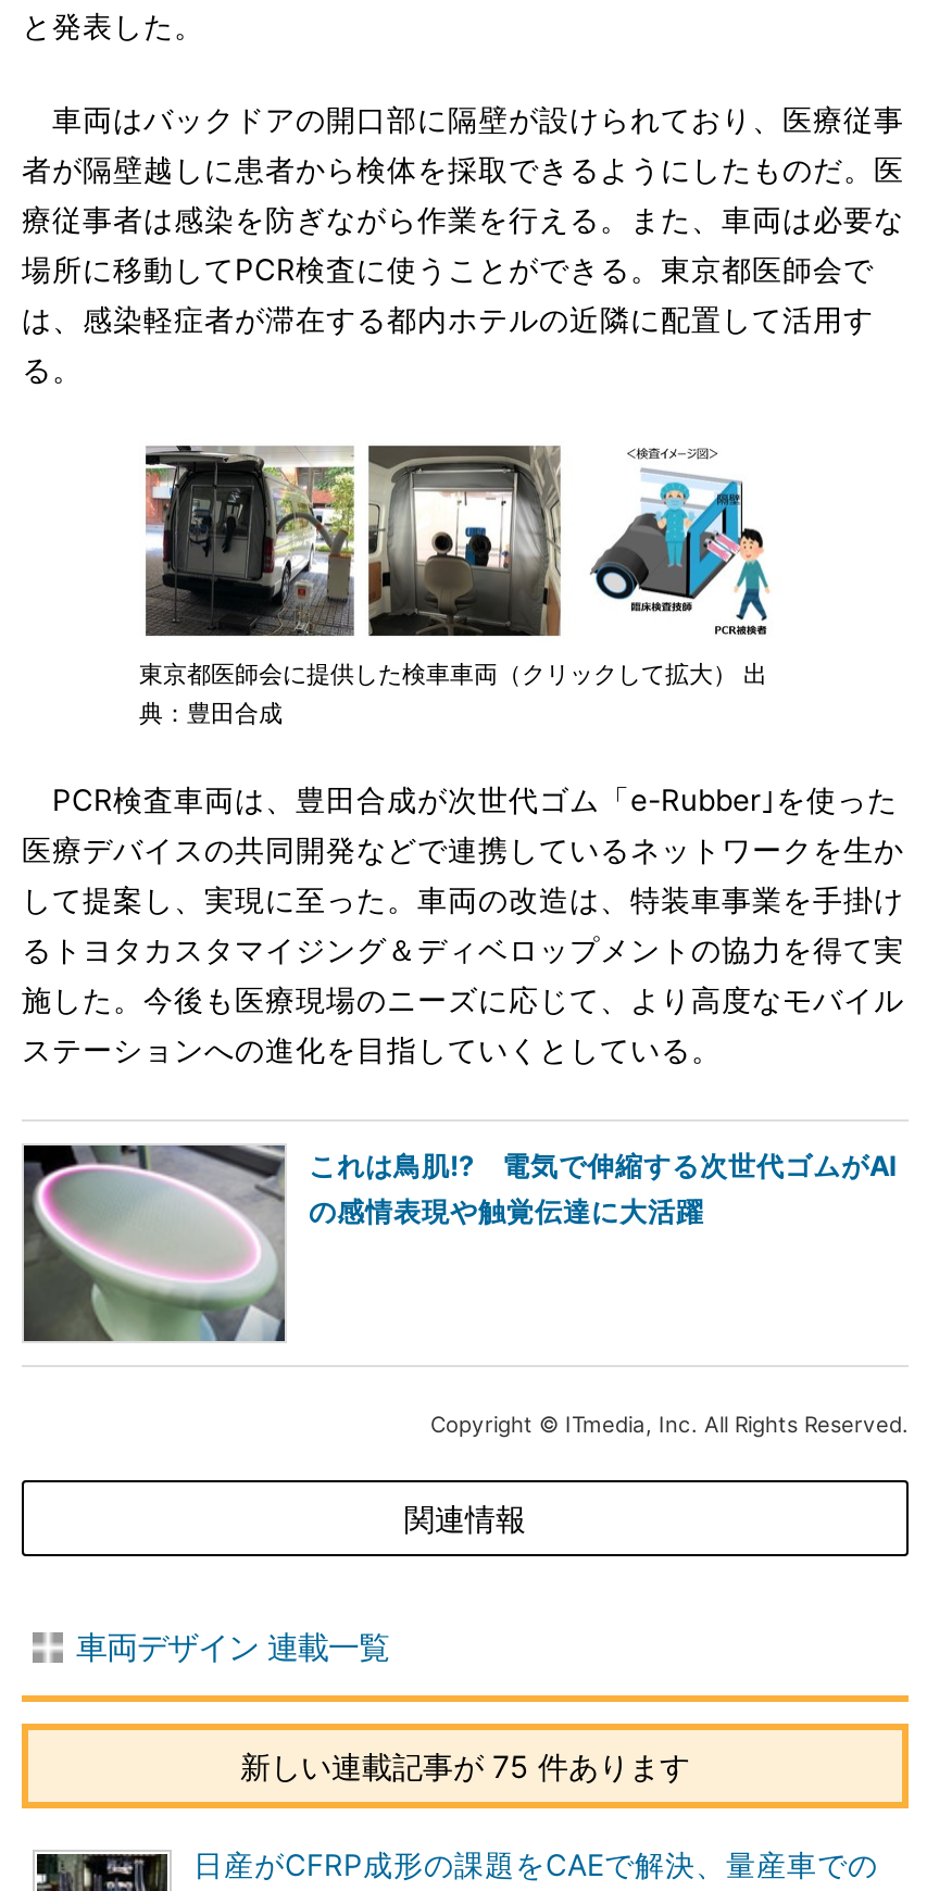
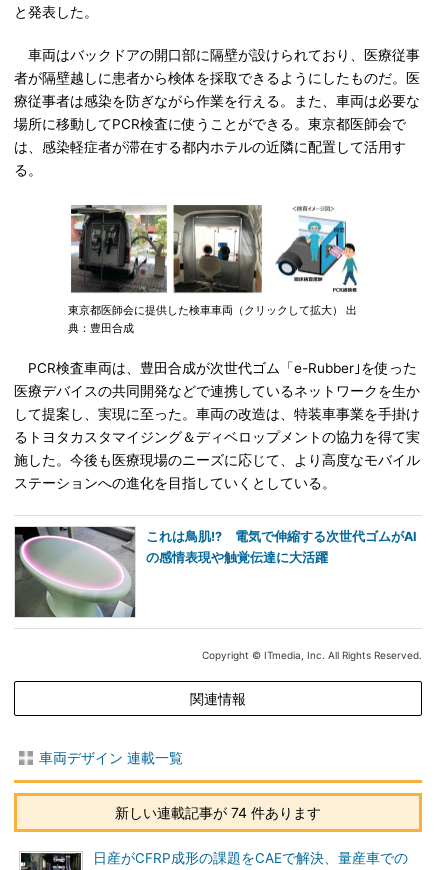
- 新しい連載記事が 75 件あります
+ 新しい連載記事が 74 件あります
